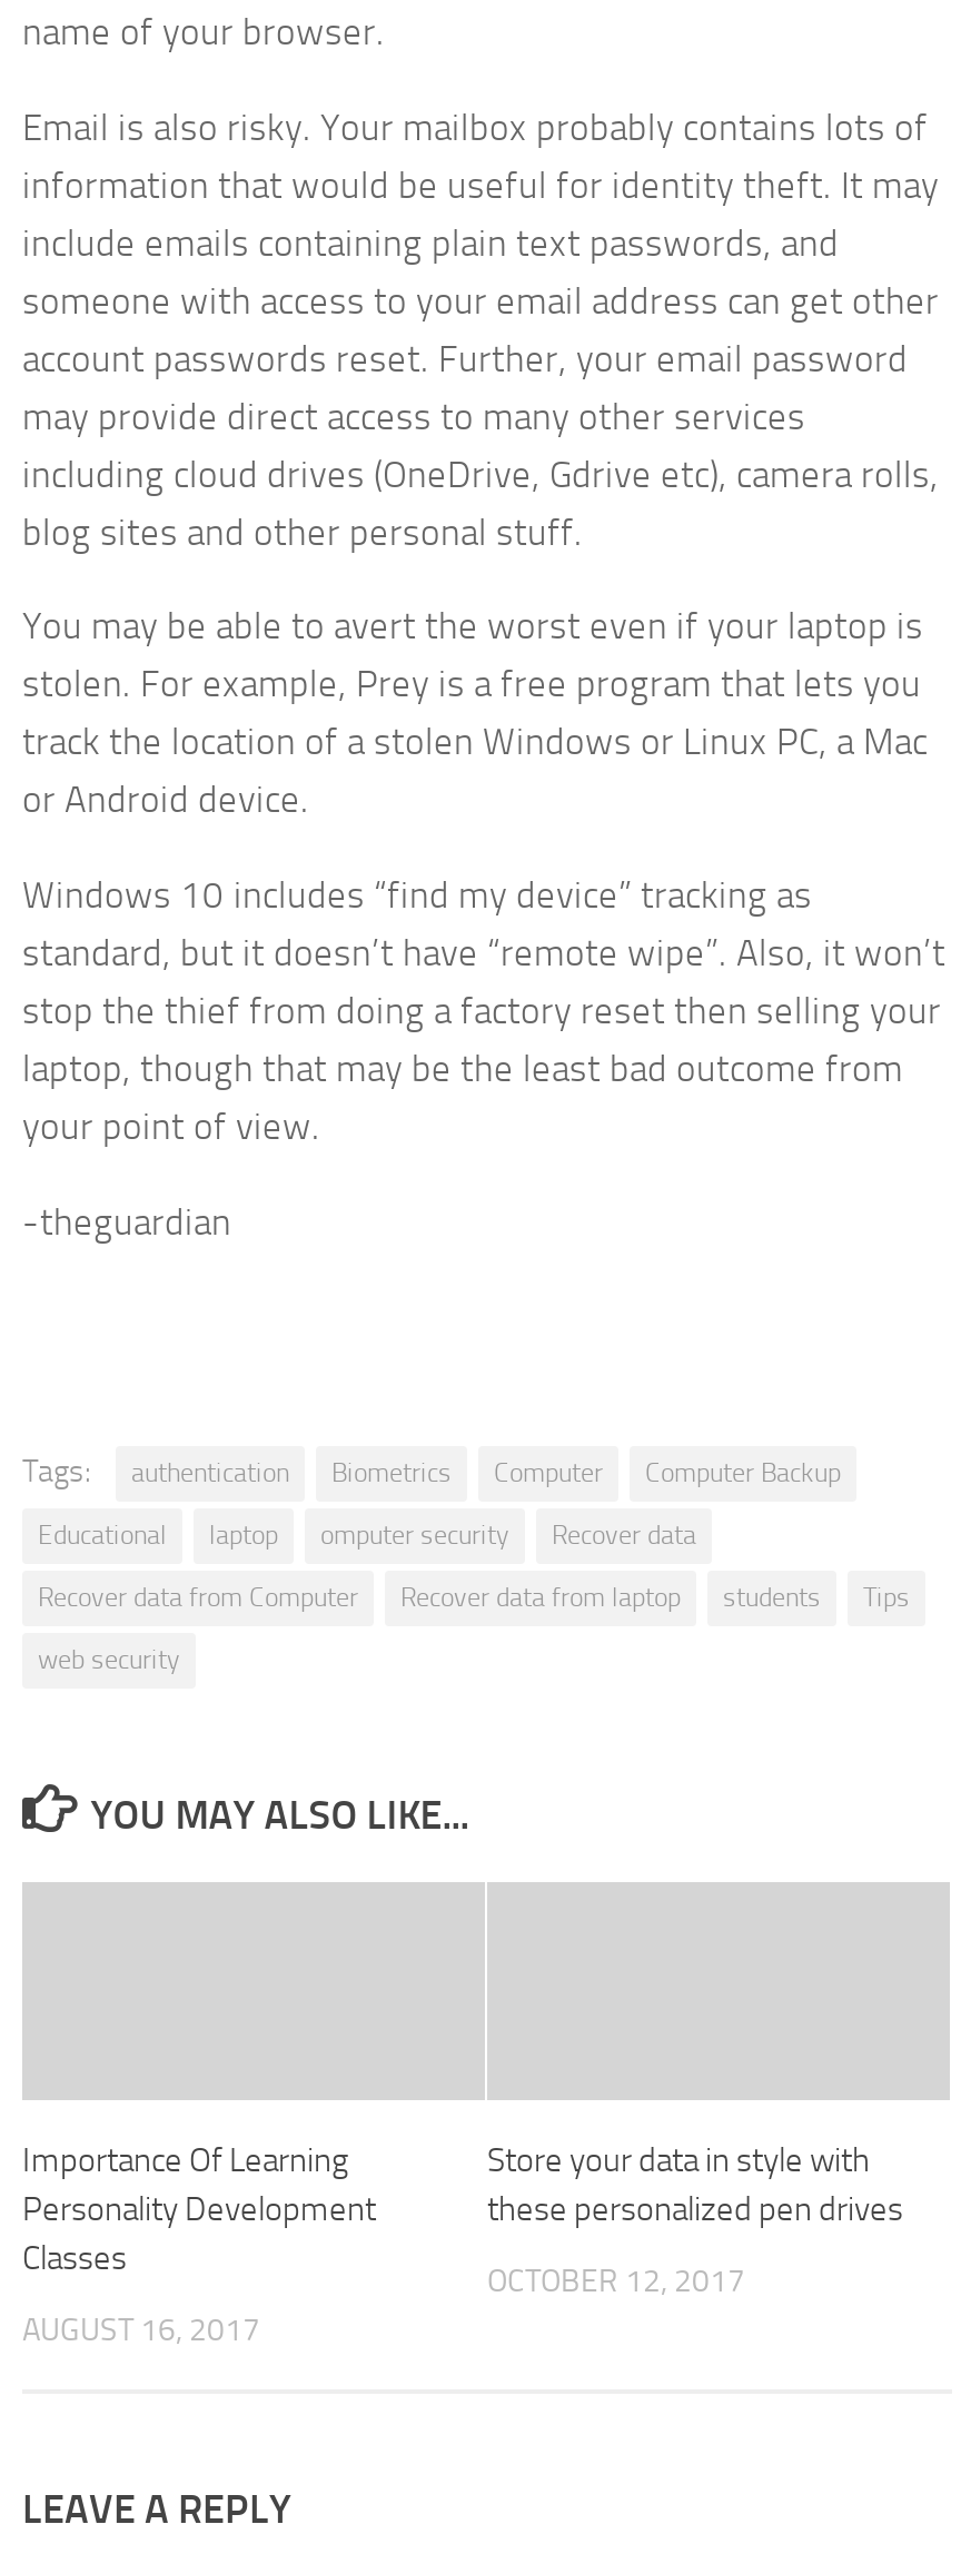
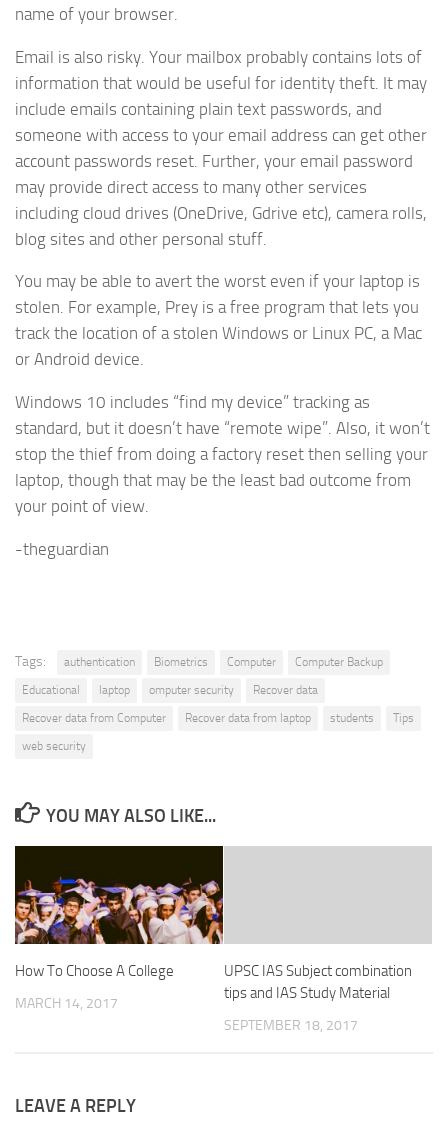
+ [image]

- Importance Of Learning
- Personality Development
- Classes
+ How To Choose A College

- Store your data in style with
- these personalized pen drives
+ UPSC IAS Subject combination
+ tips and IAS Study Material

- OCTOBER 12, 2017
+ SEPTEMBER 18, 2017

- AUGUST 16, 2017
+ MARCH 14, 2017
